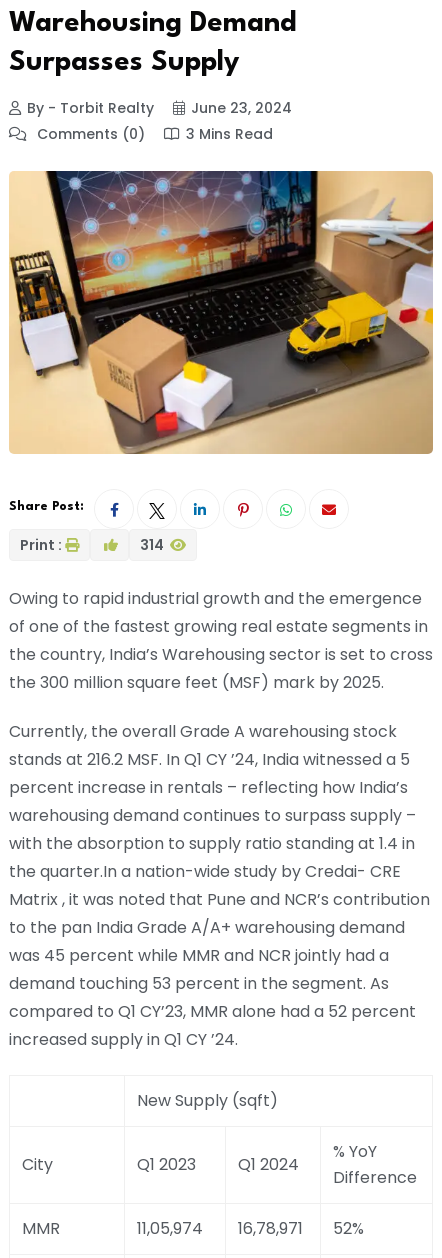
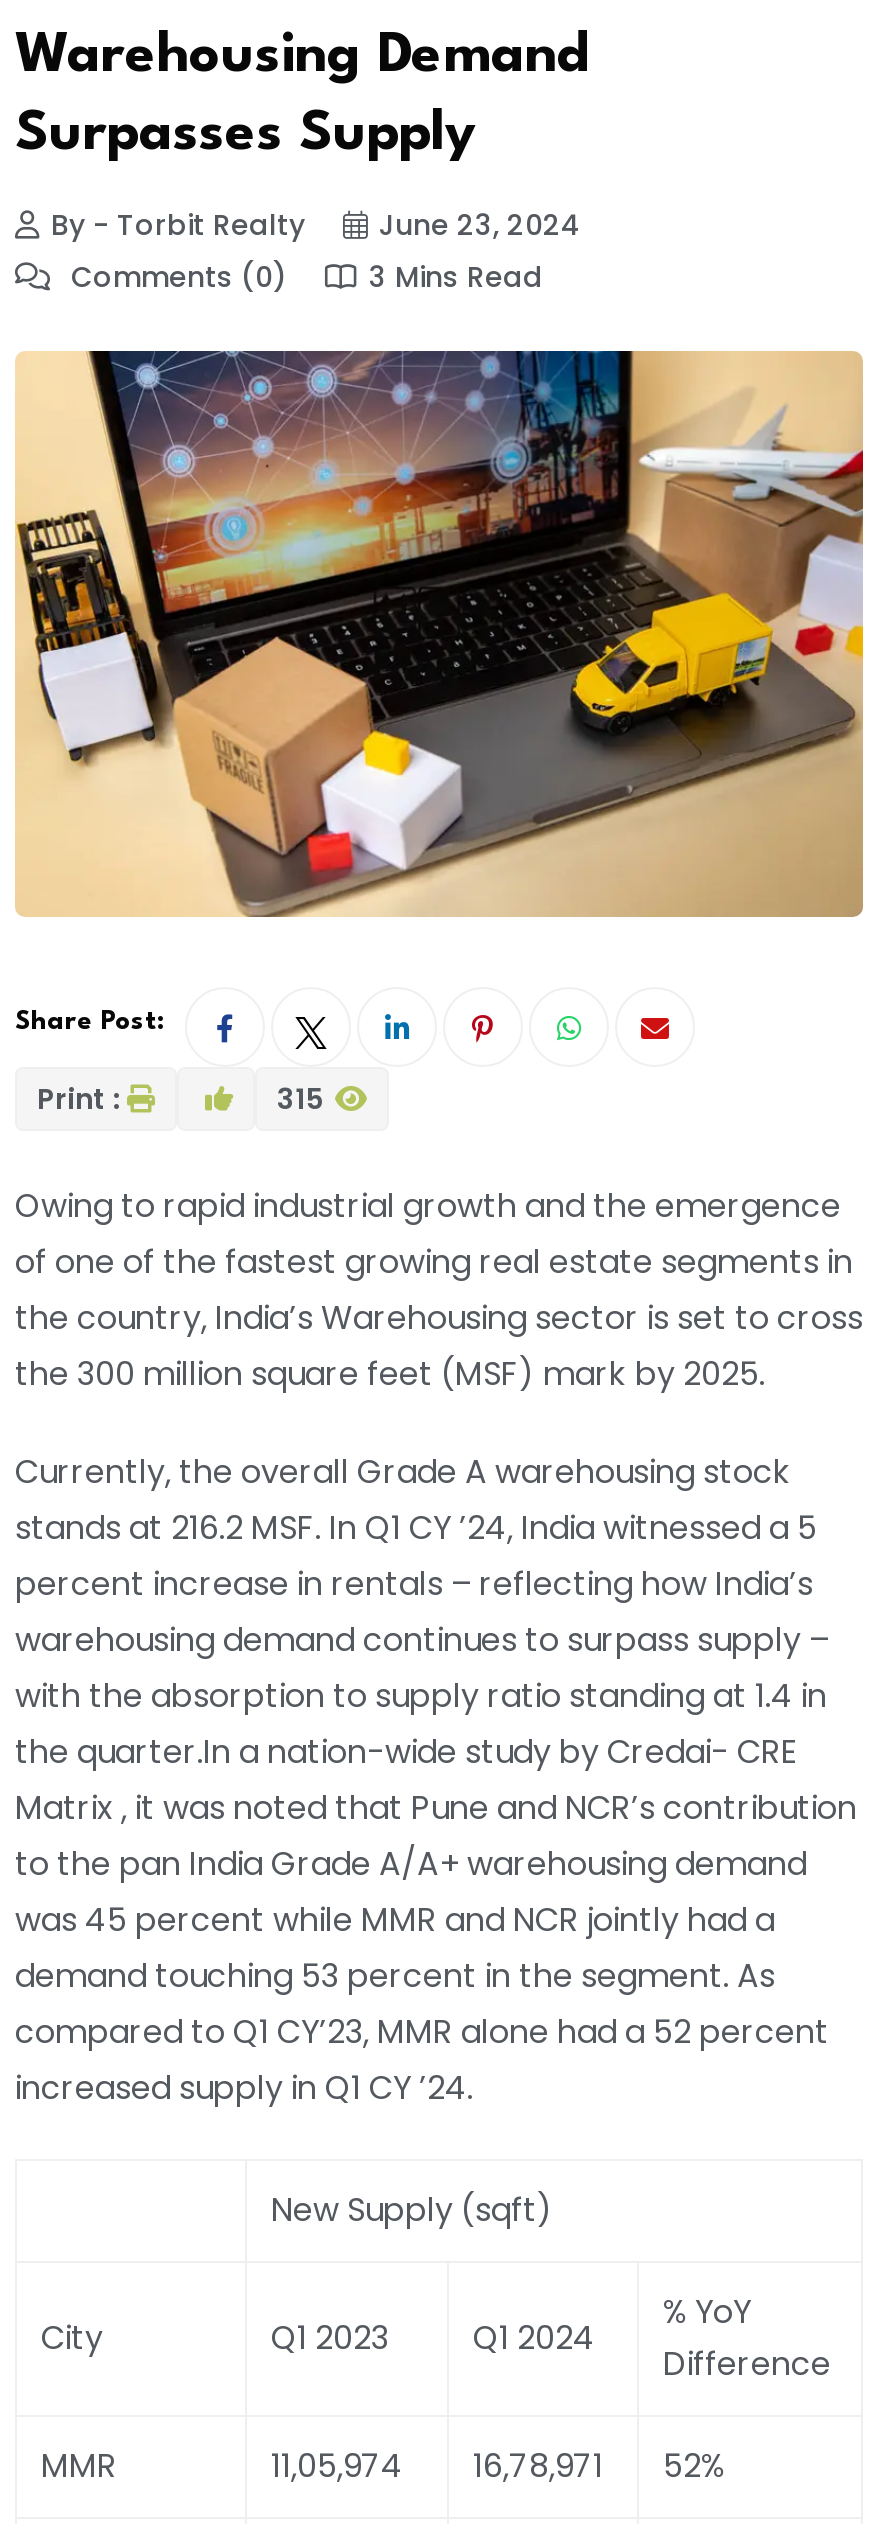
- 314
+ 315
